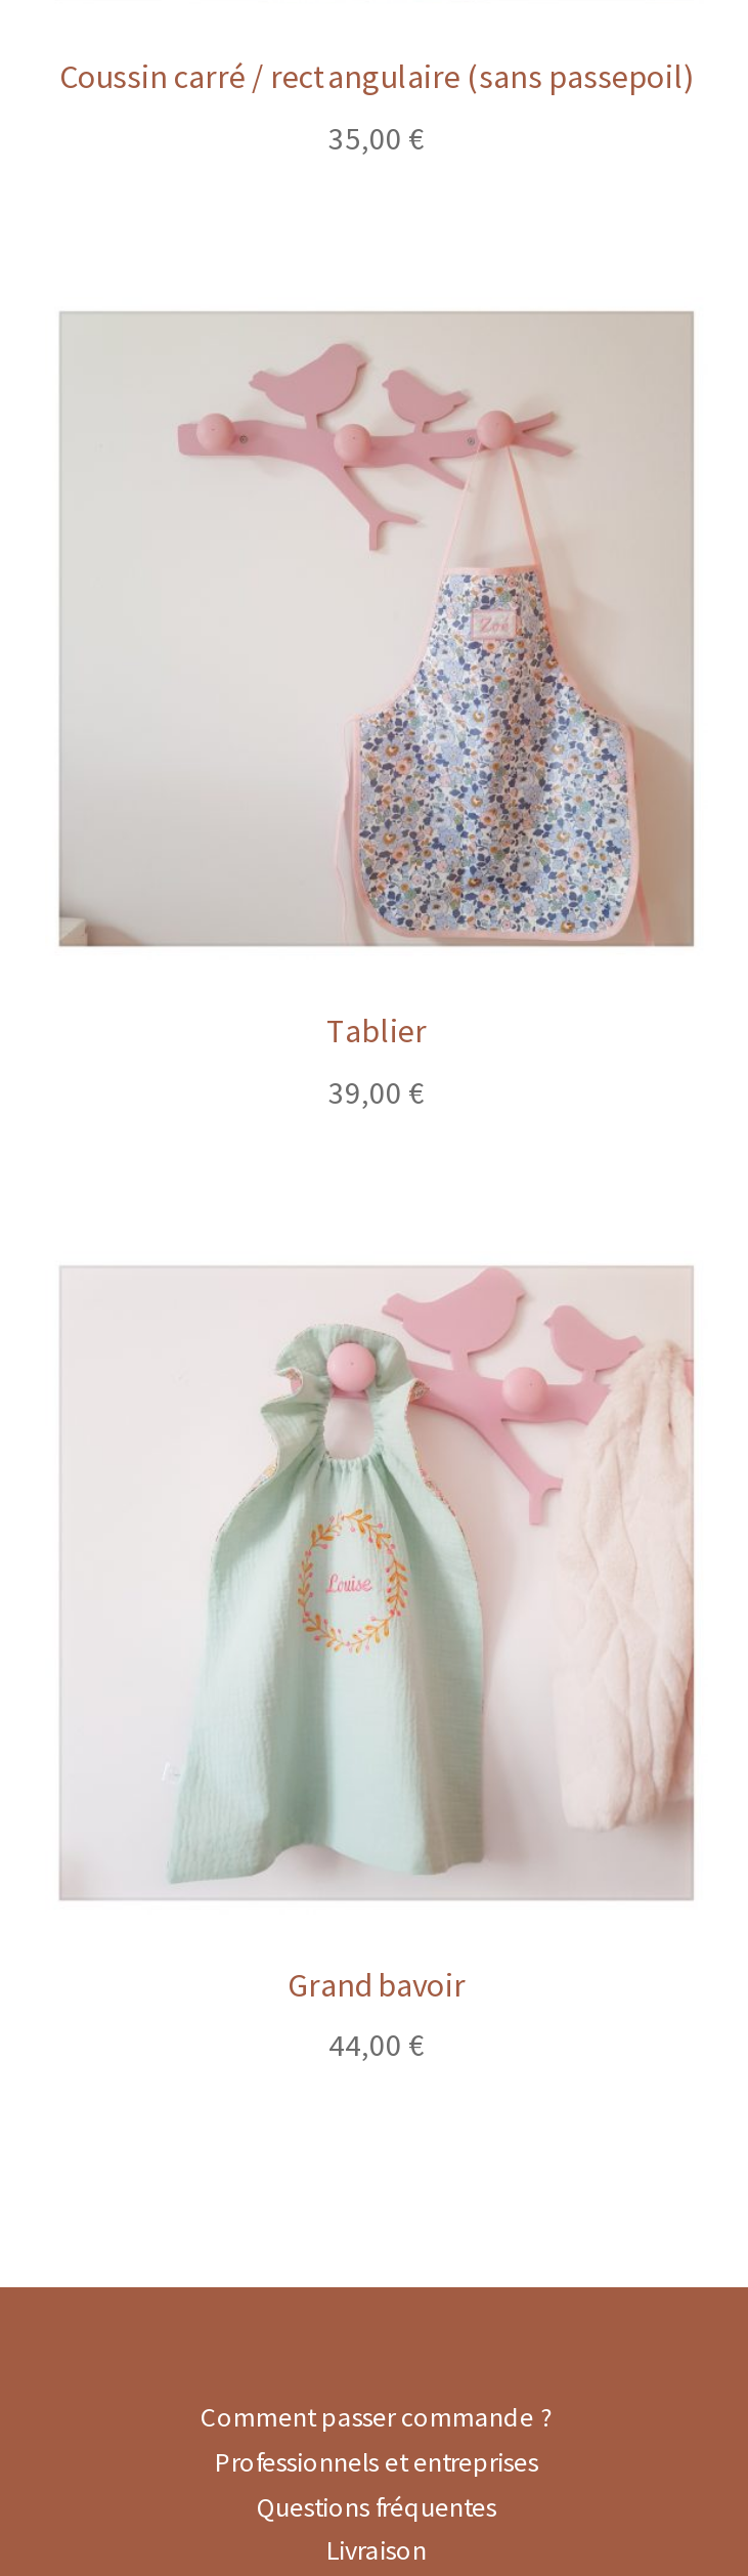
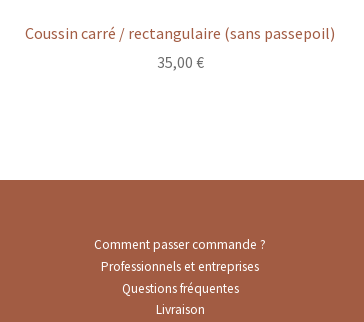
- [image]
- Tablier
- 39,00 €

- [image]
- Grand bavoir
- 44,00 €
